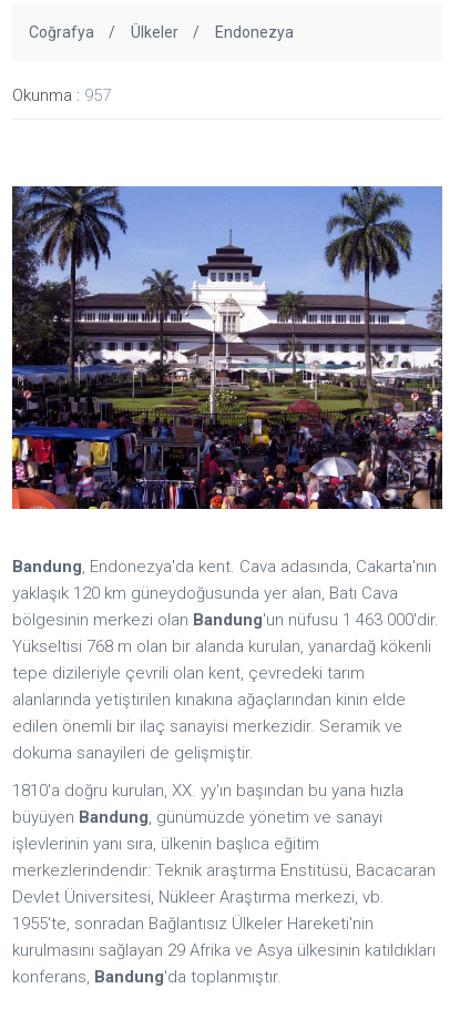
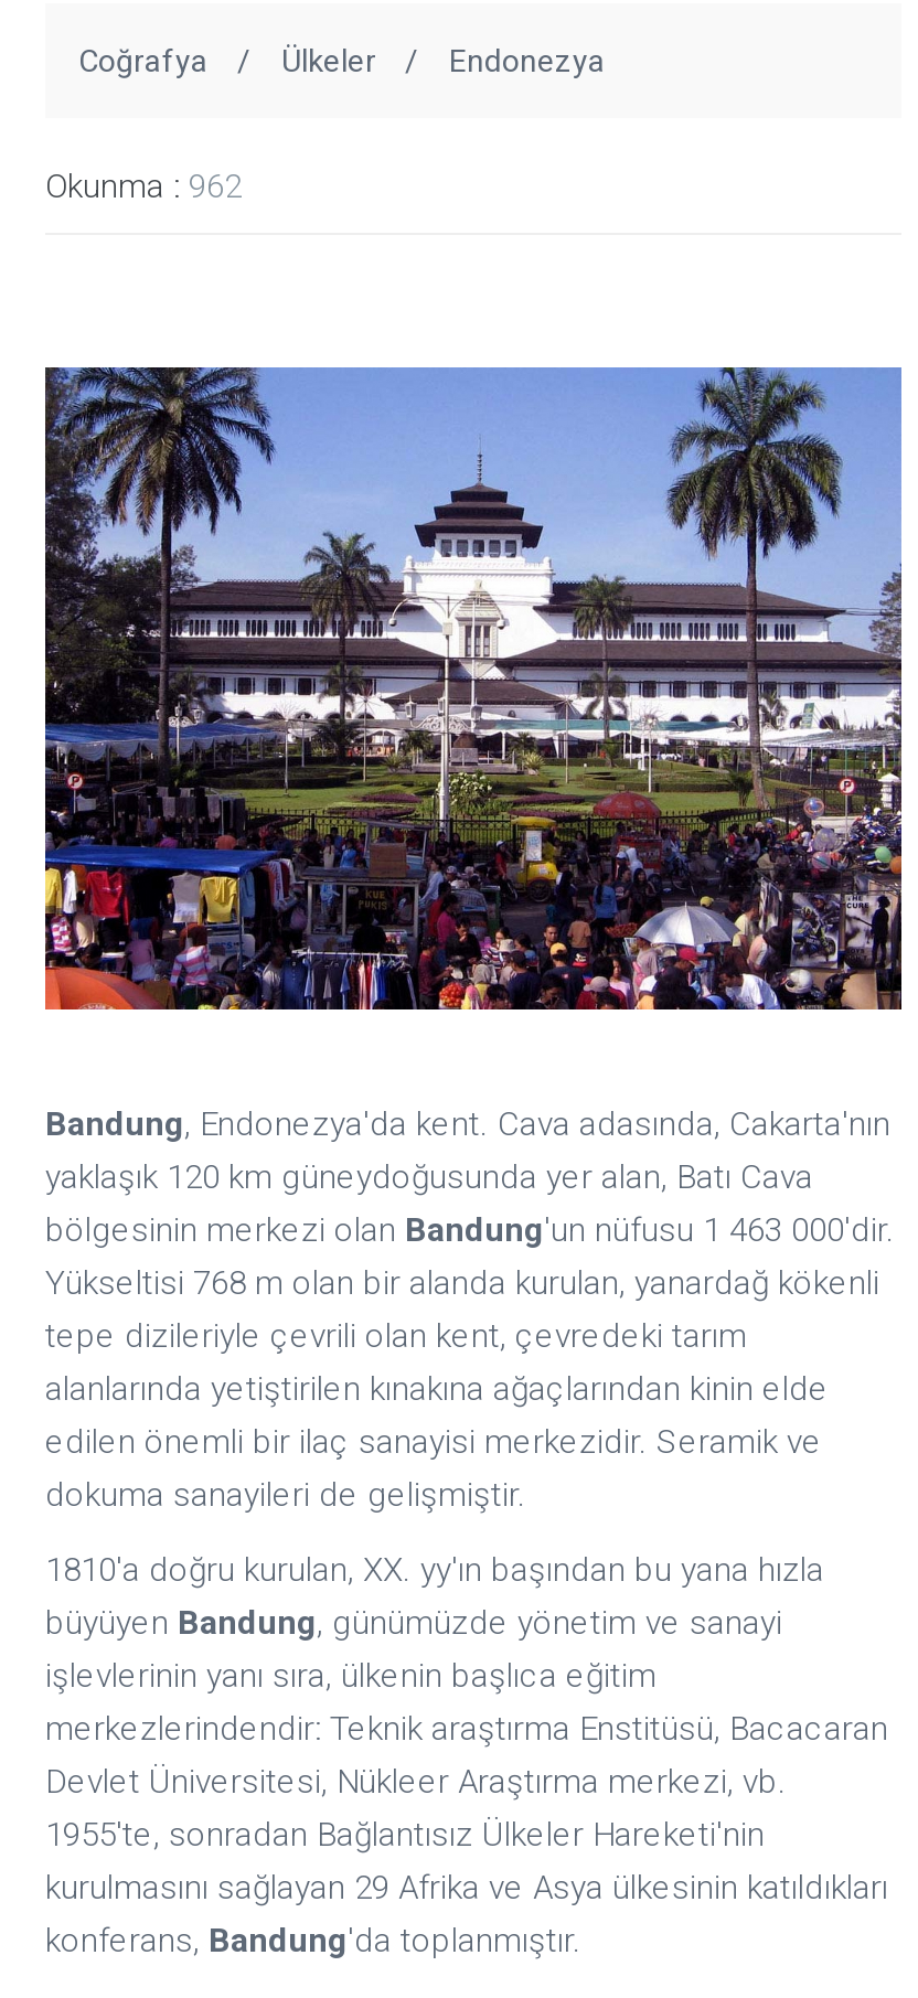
- Okunma : 957
+ Okunma : 962
